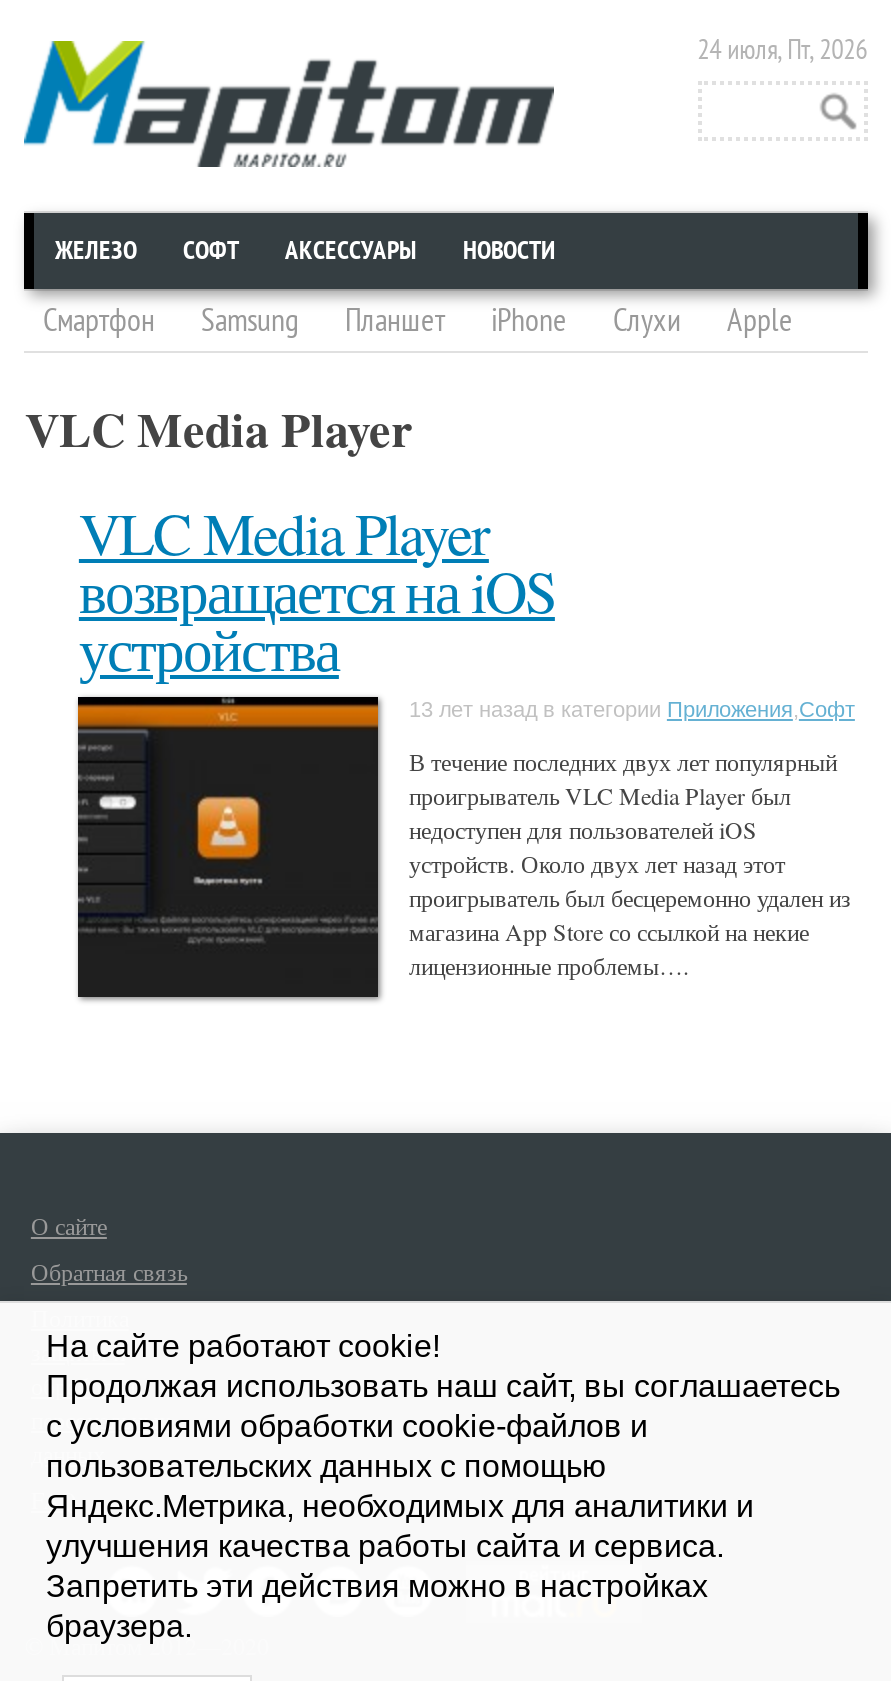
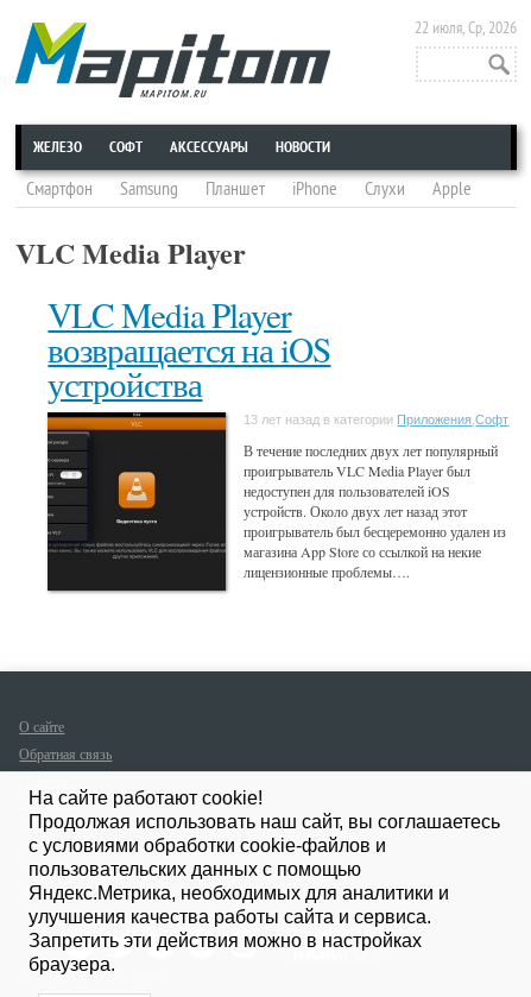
- 24 июля, Пт, 2026
+ 22 июля, Ср, 2026
